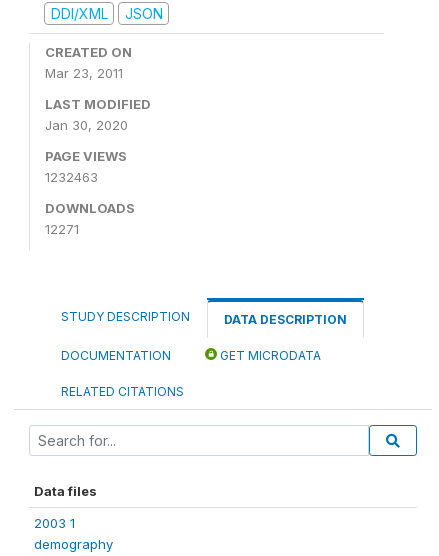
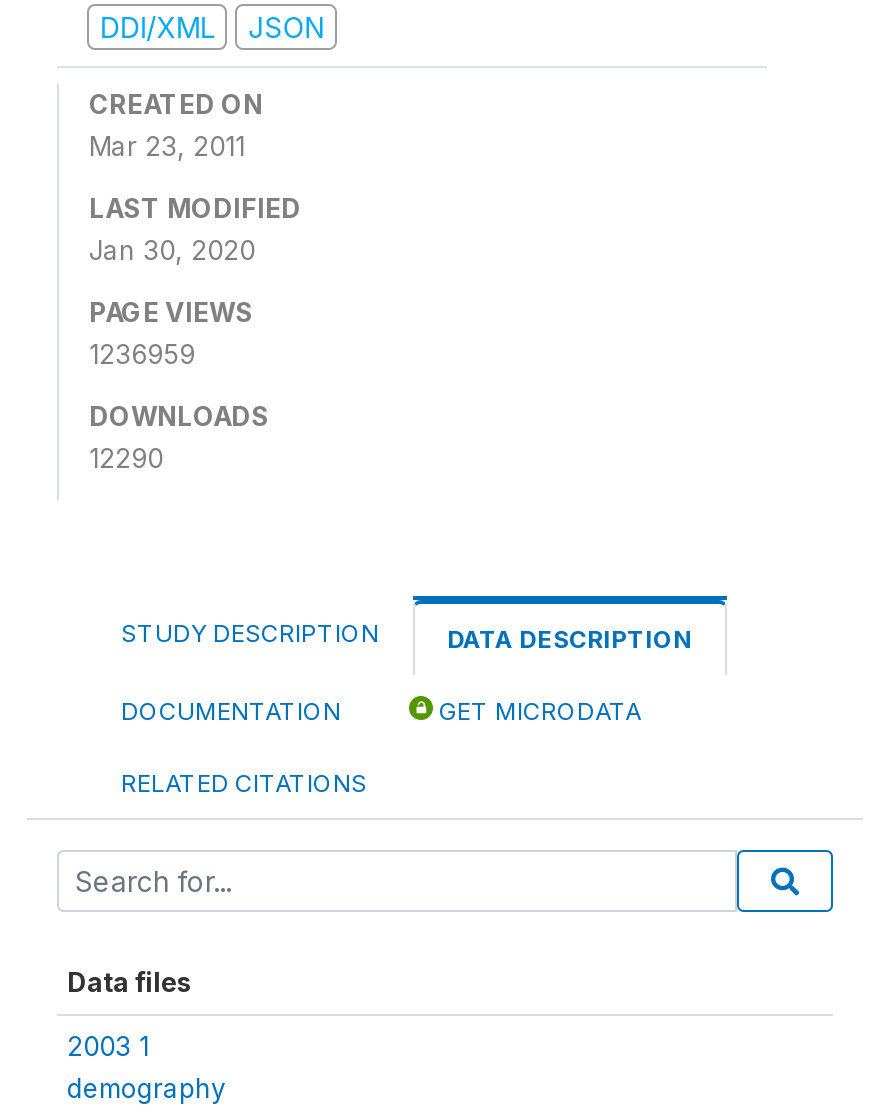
- 1232463
+ 1236959

- 12271
+ 12290
